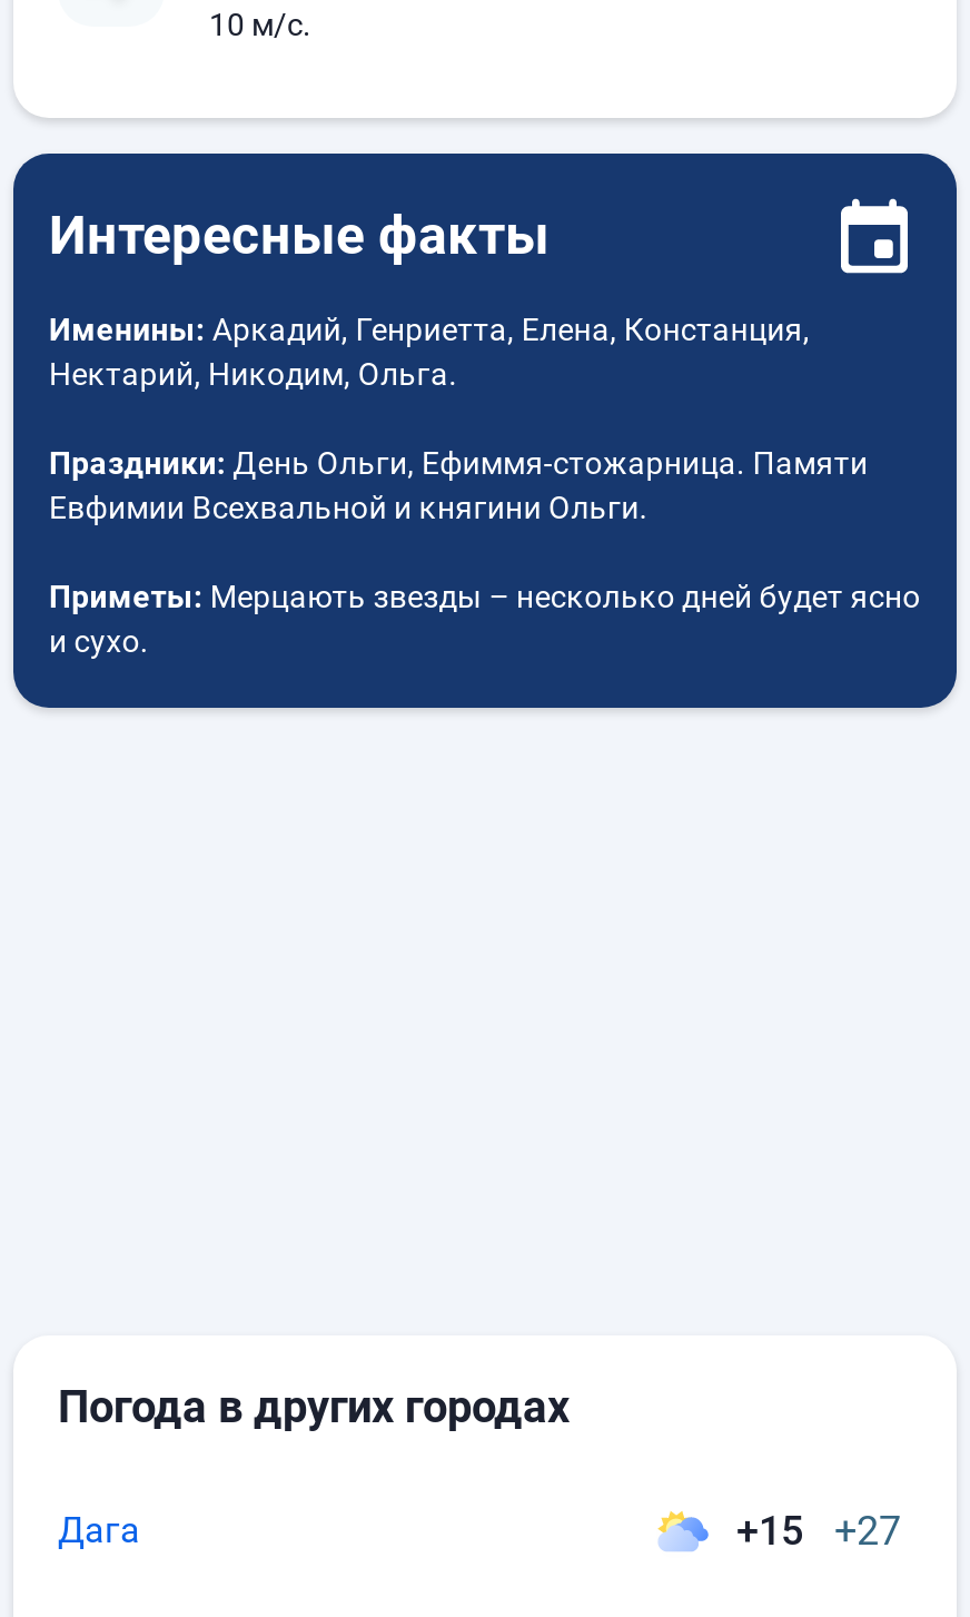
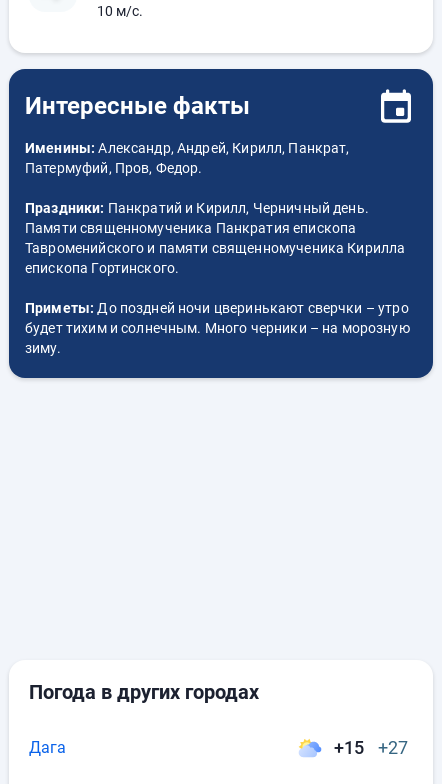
- Именины: Аркадий, Генриетта, Елена, Констанция,
- Нектарий, Никодим, Ольга.
+ Именины: Александр, Андрей, Кирилл, Панкрат,
+ Патермуфий, Пров, Федор.

- Праздники: День Ольги, Ефиммя-стожарница. Памяти
- Евфимии Всехвальной и княгини Ольги.
+ Праздники: Панкратий и Кирилл, Черничный день.
+ Памяти священномученика Панкратия епископа
+ Тавроменийского и памяти священномученика Кирилла
+ епископа Гортинского.

- Приметы: Мерцають звезды – несколько дней будет ясно
- и сухо.
+ Приметы: До поздней ночи цверинькают сверчки – утро
+ будет тихим и солнечным. Много черники – на морозную
+ зиму.
